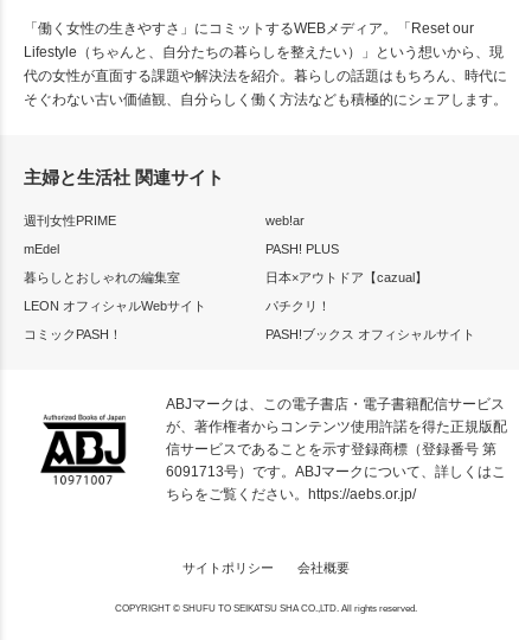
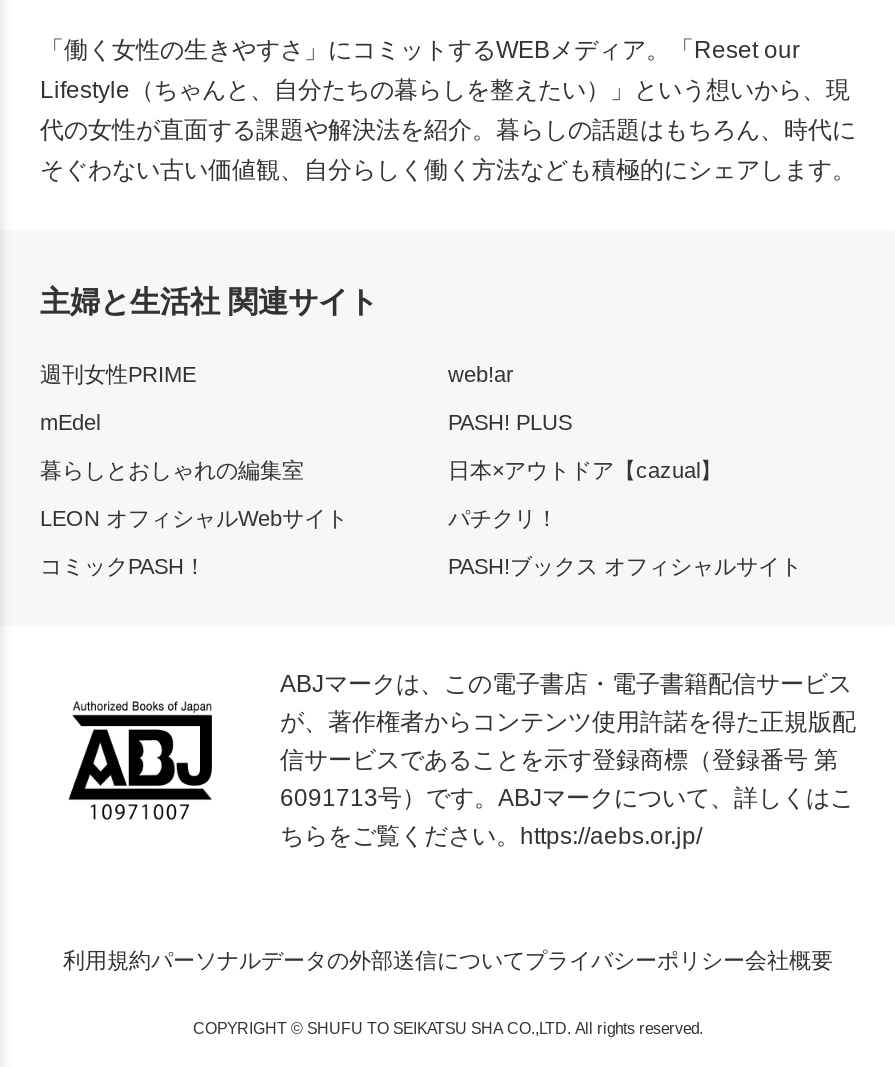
- サイトポリシー
- 会社概要
+ 利用規約パーソナルデータの外部送信についてプライバシーポリシー会社概要
